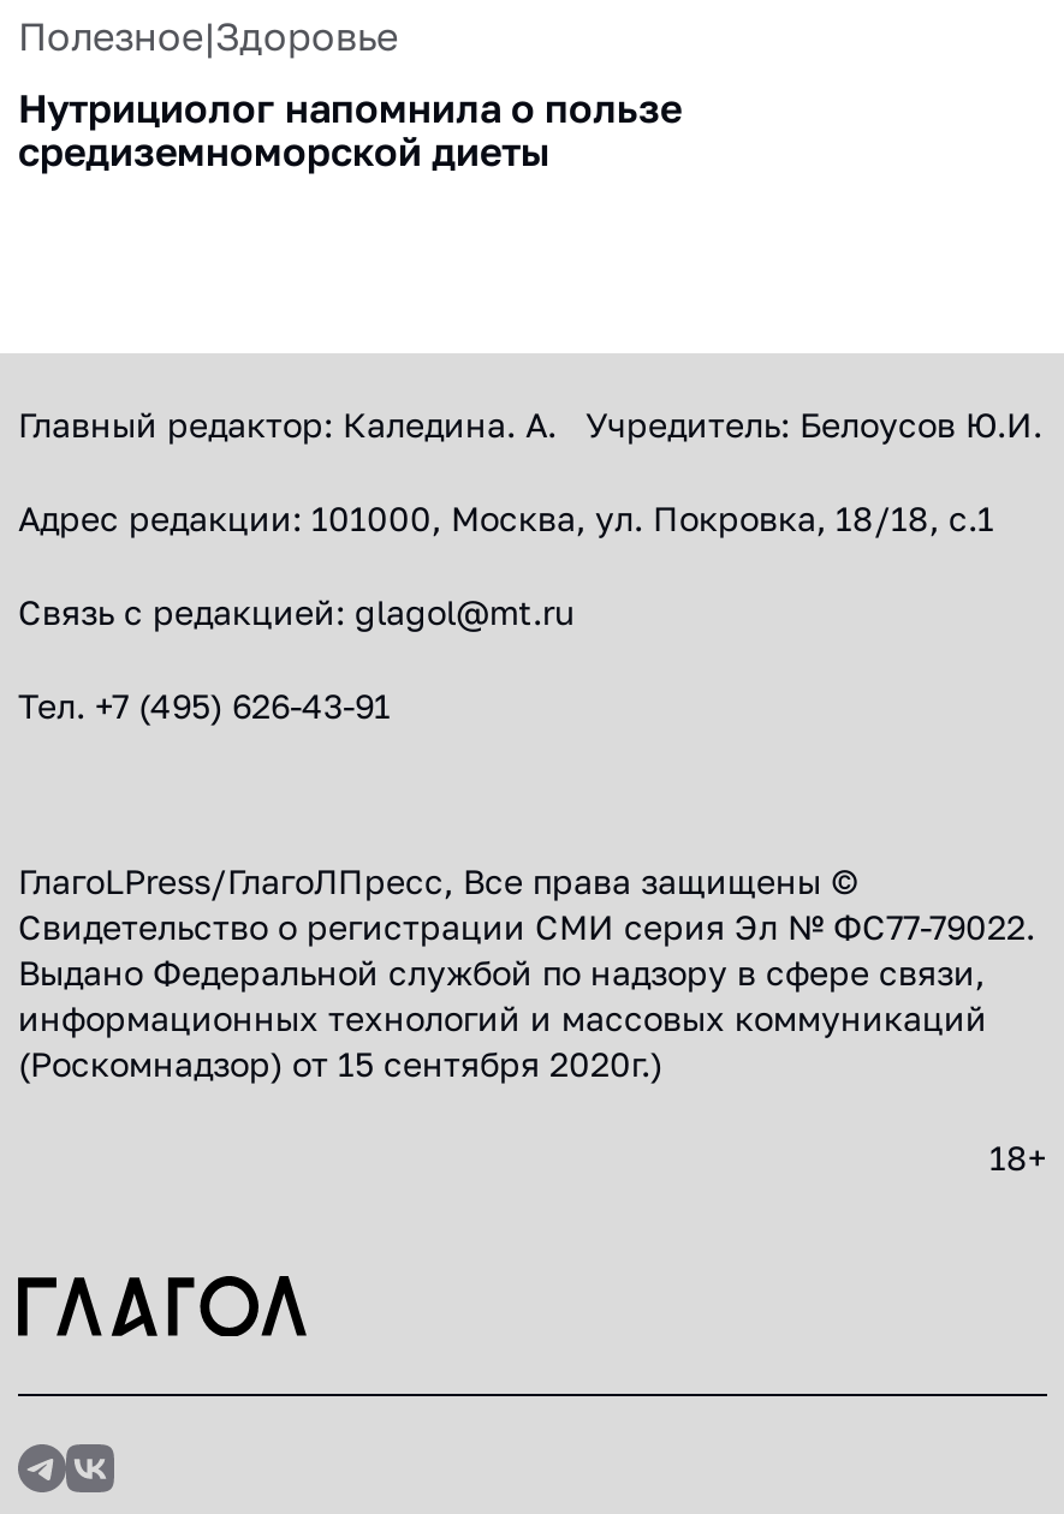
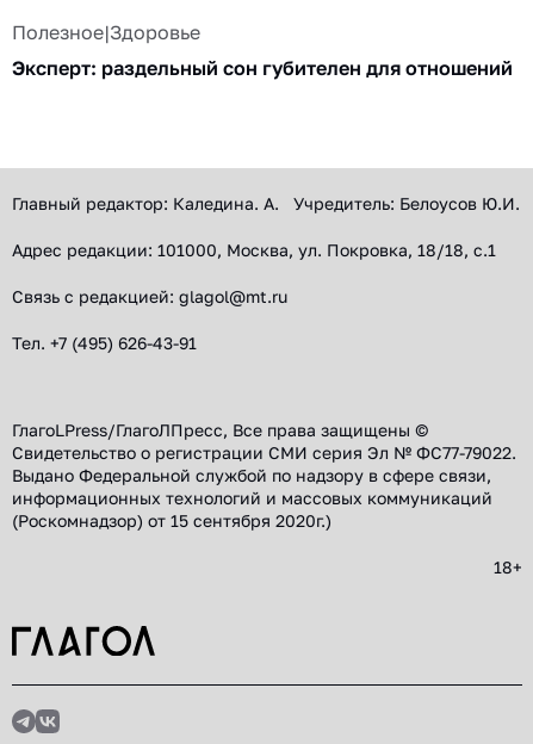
- Нутрициолог напомнила о пользе
- средиземноморской диеты
+ Эксперт: раздельный сон губителен для отношений
